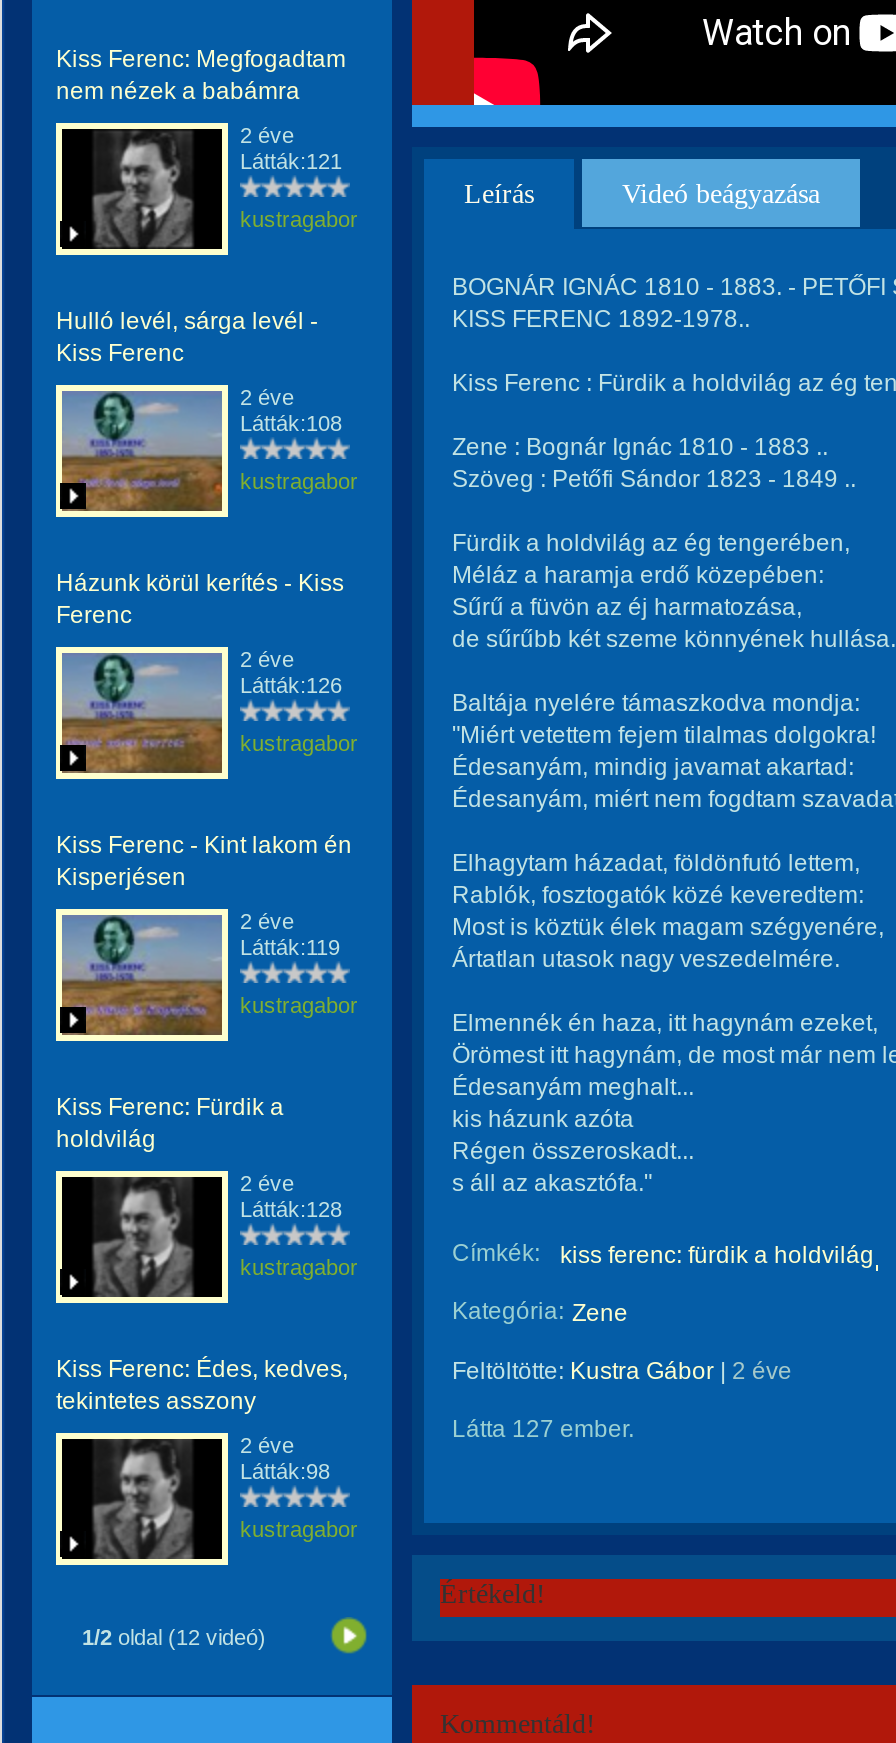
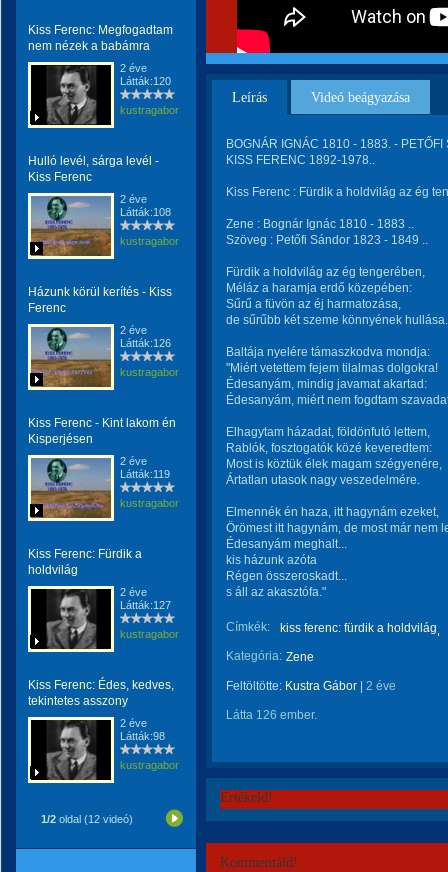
- Látták:121
+ Látták:120

- Látták:128
+ Látták:127

- Látta 127 ember.
+ Látta 126 ember.
